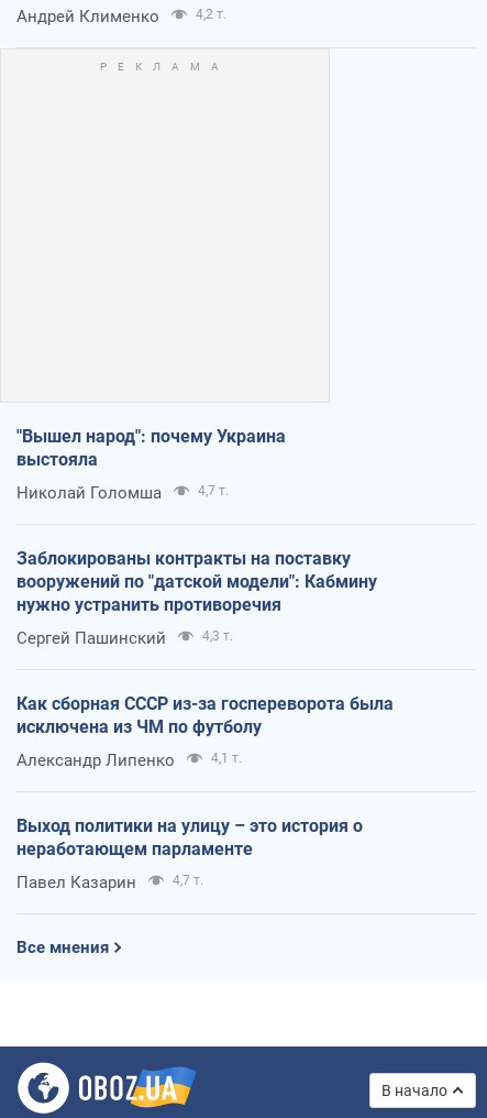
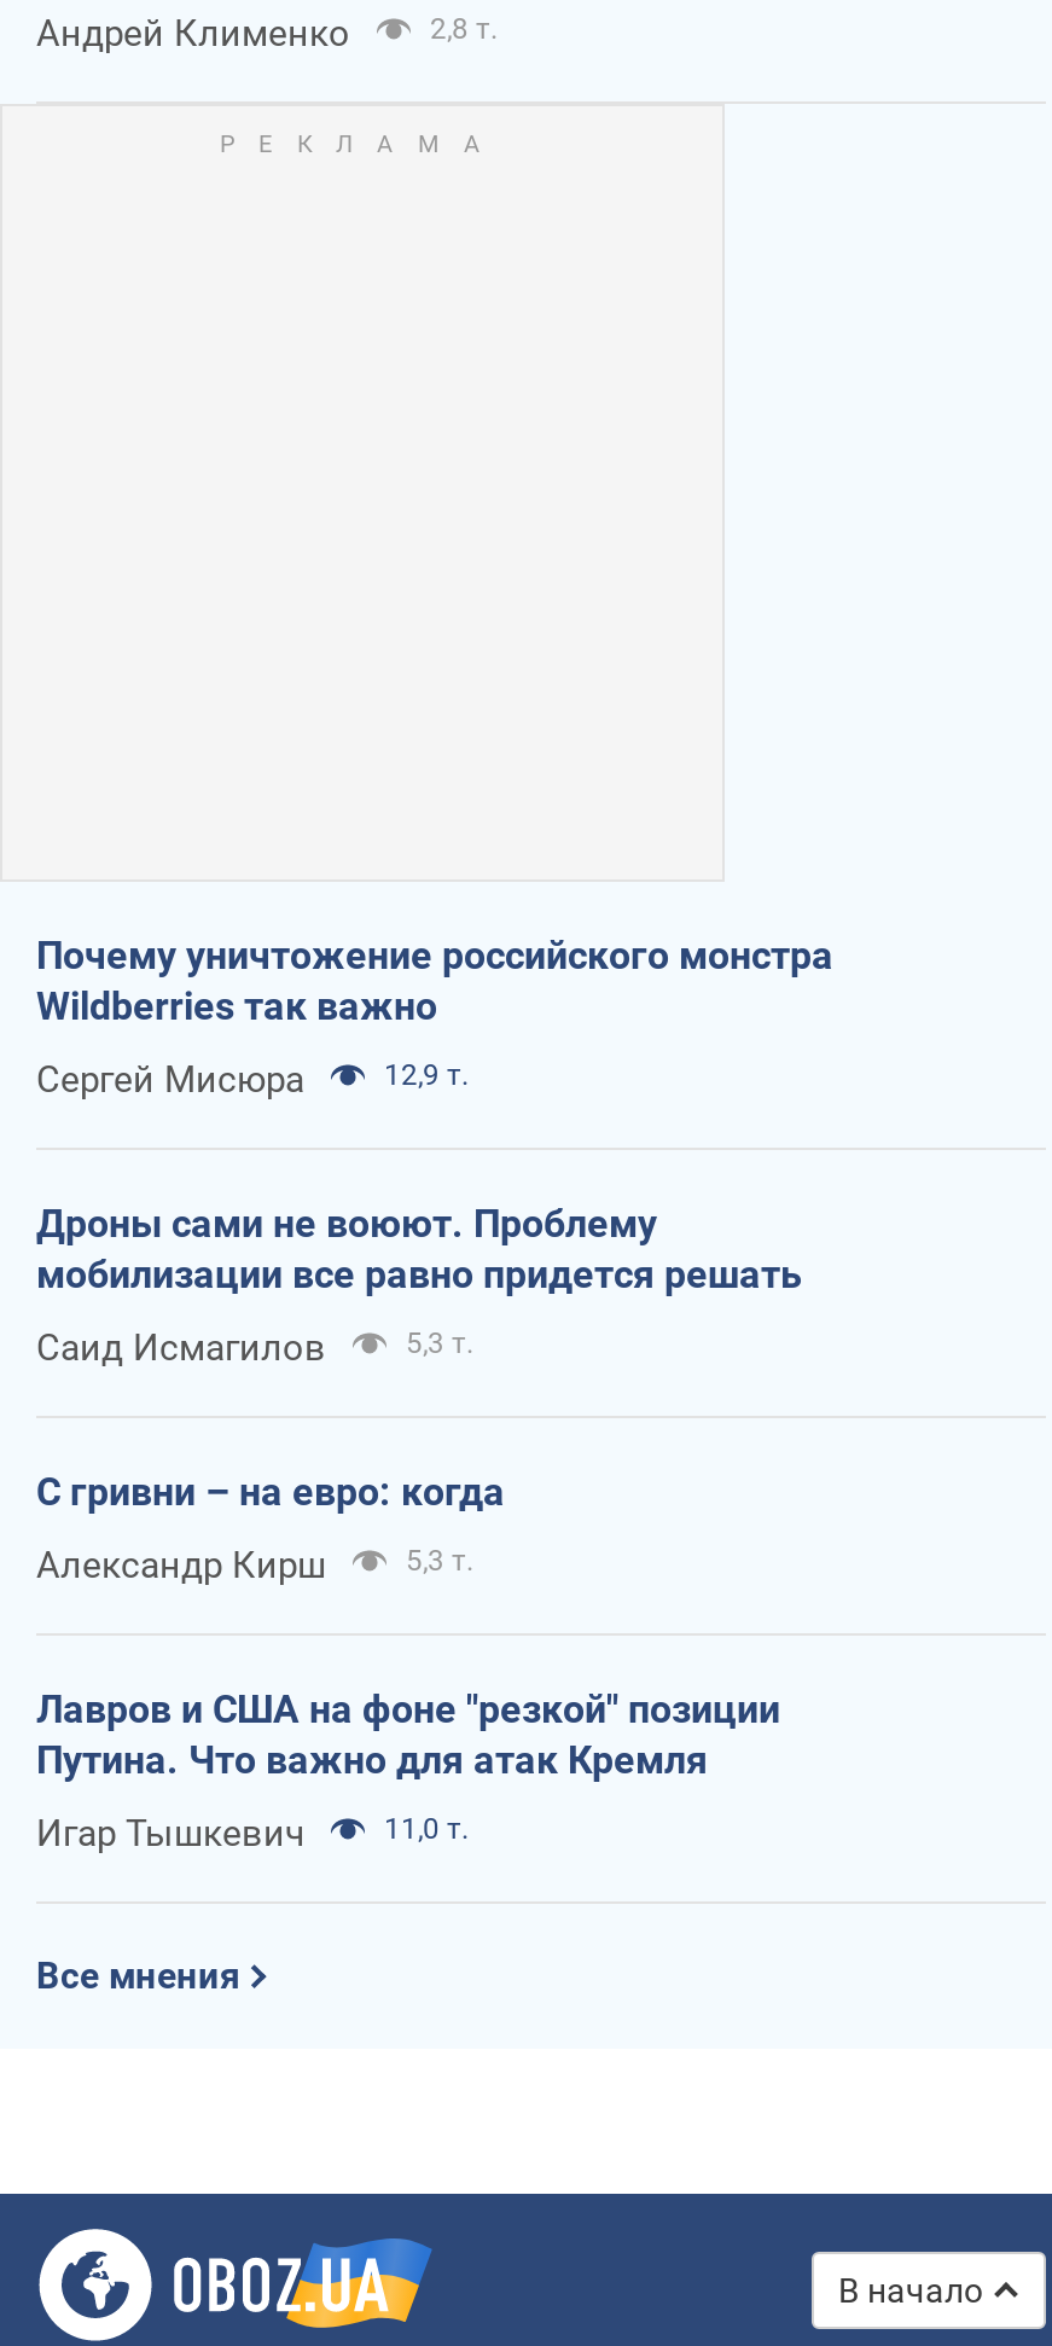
- 4,2 т.
+ 2,8 т.

- "Вышел народ": почему Украина
- выстояла
+ Почему уничтожение российского монстра
+ Wildberries так важно

- Николай Голомша
- 4,7 т.
+ Сергей Мисюра
+ 12,9 т.

- Заблокированы контракты на поставку
- вооружений по "датской модели": Кабмину
- нужно устранить противоречия
+ Дроны сами не воюют. Проблему
+ мобилизации все равно придется решать

- Сергей Пашинский
- 4,3 т.
+ Саид Исмагилов
+ 5,3 т.

- Как сборная СССР из-за госпереворота была
- исключена из ЧМ по футболу
+ С гривни – на евро: когда

- Александр Липенко
- 4,1 т.
+ Александр Кирш
+ 5,3 т.

- Выход политики на улицу – это история о
- неработающем парламенте
+ Лавров и США на фоне "резкой" позиции
+ Путина. Что важно для атак Кремля

- Павел Казарин
- 4,7 т.
+ Игар Тышкевич
+ 11,0 т.
